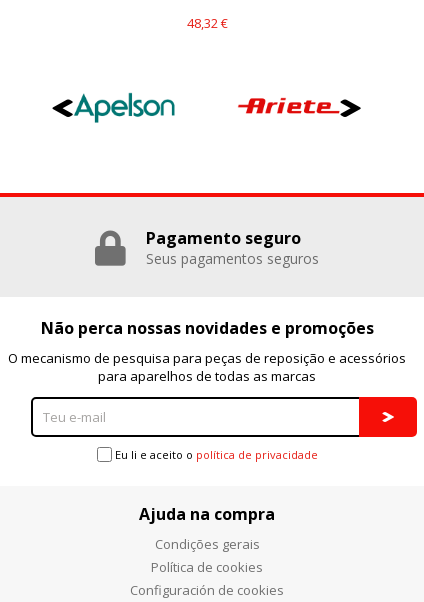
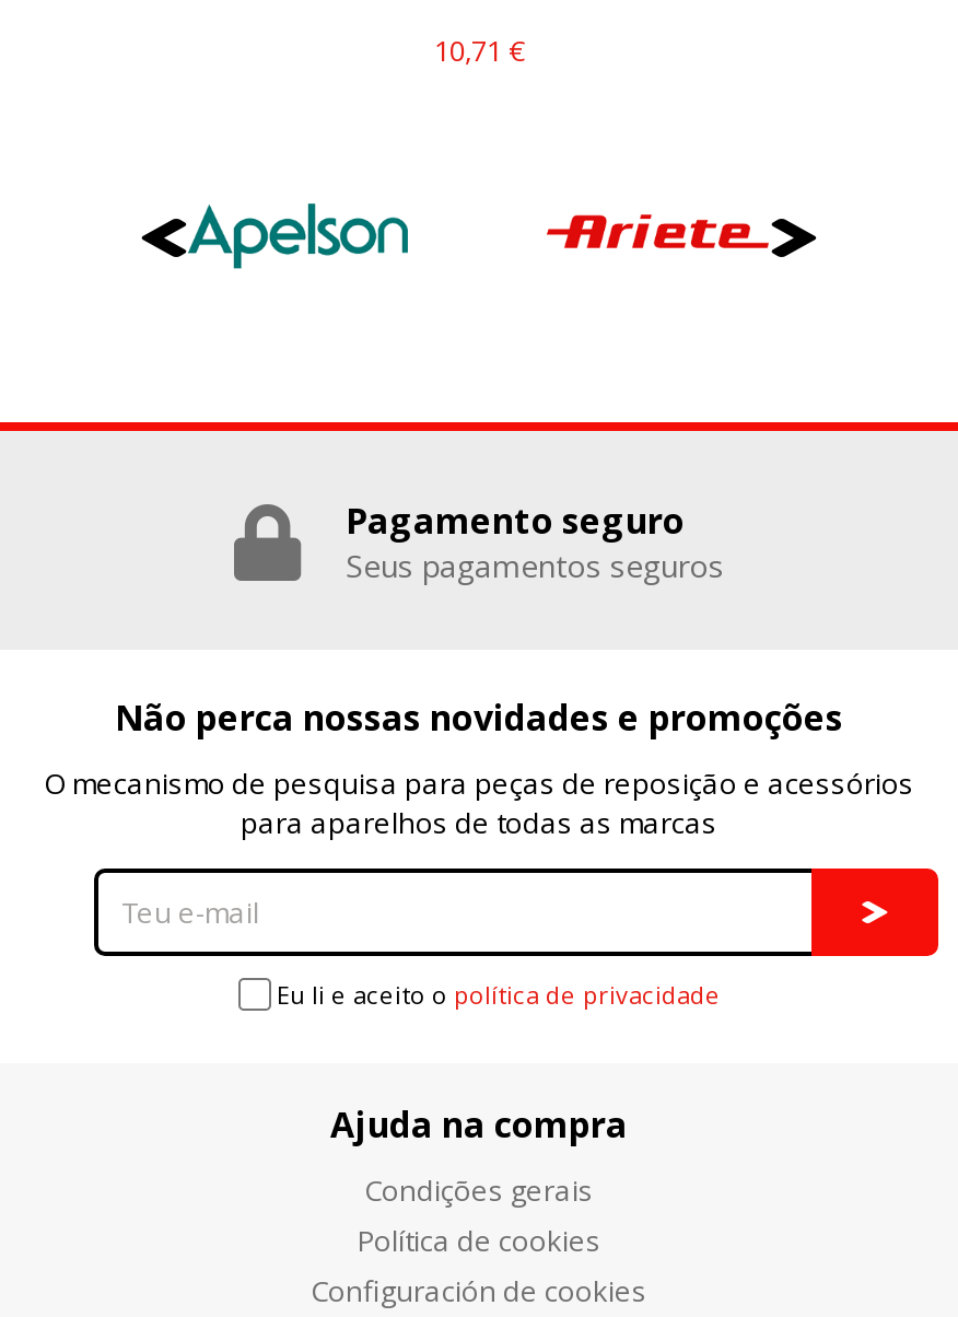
- 48,32 €
+ 10,71 €
